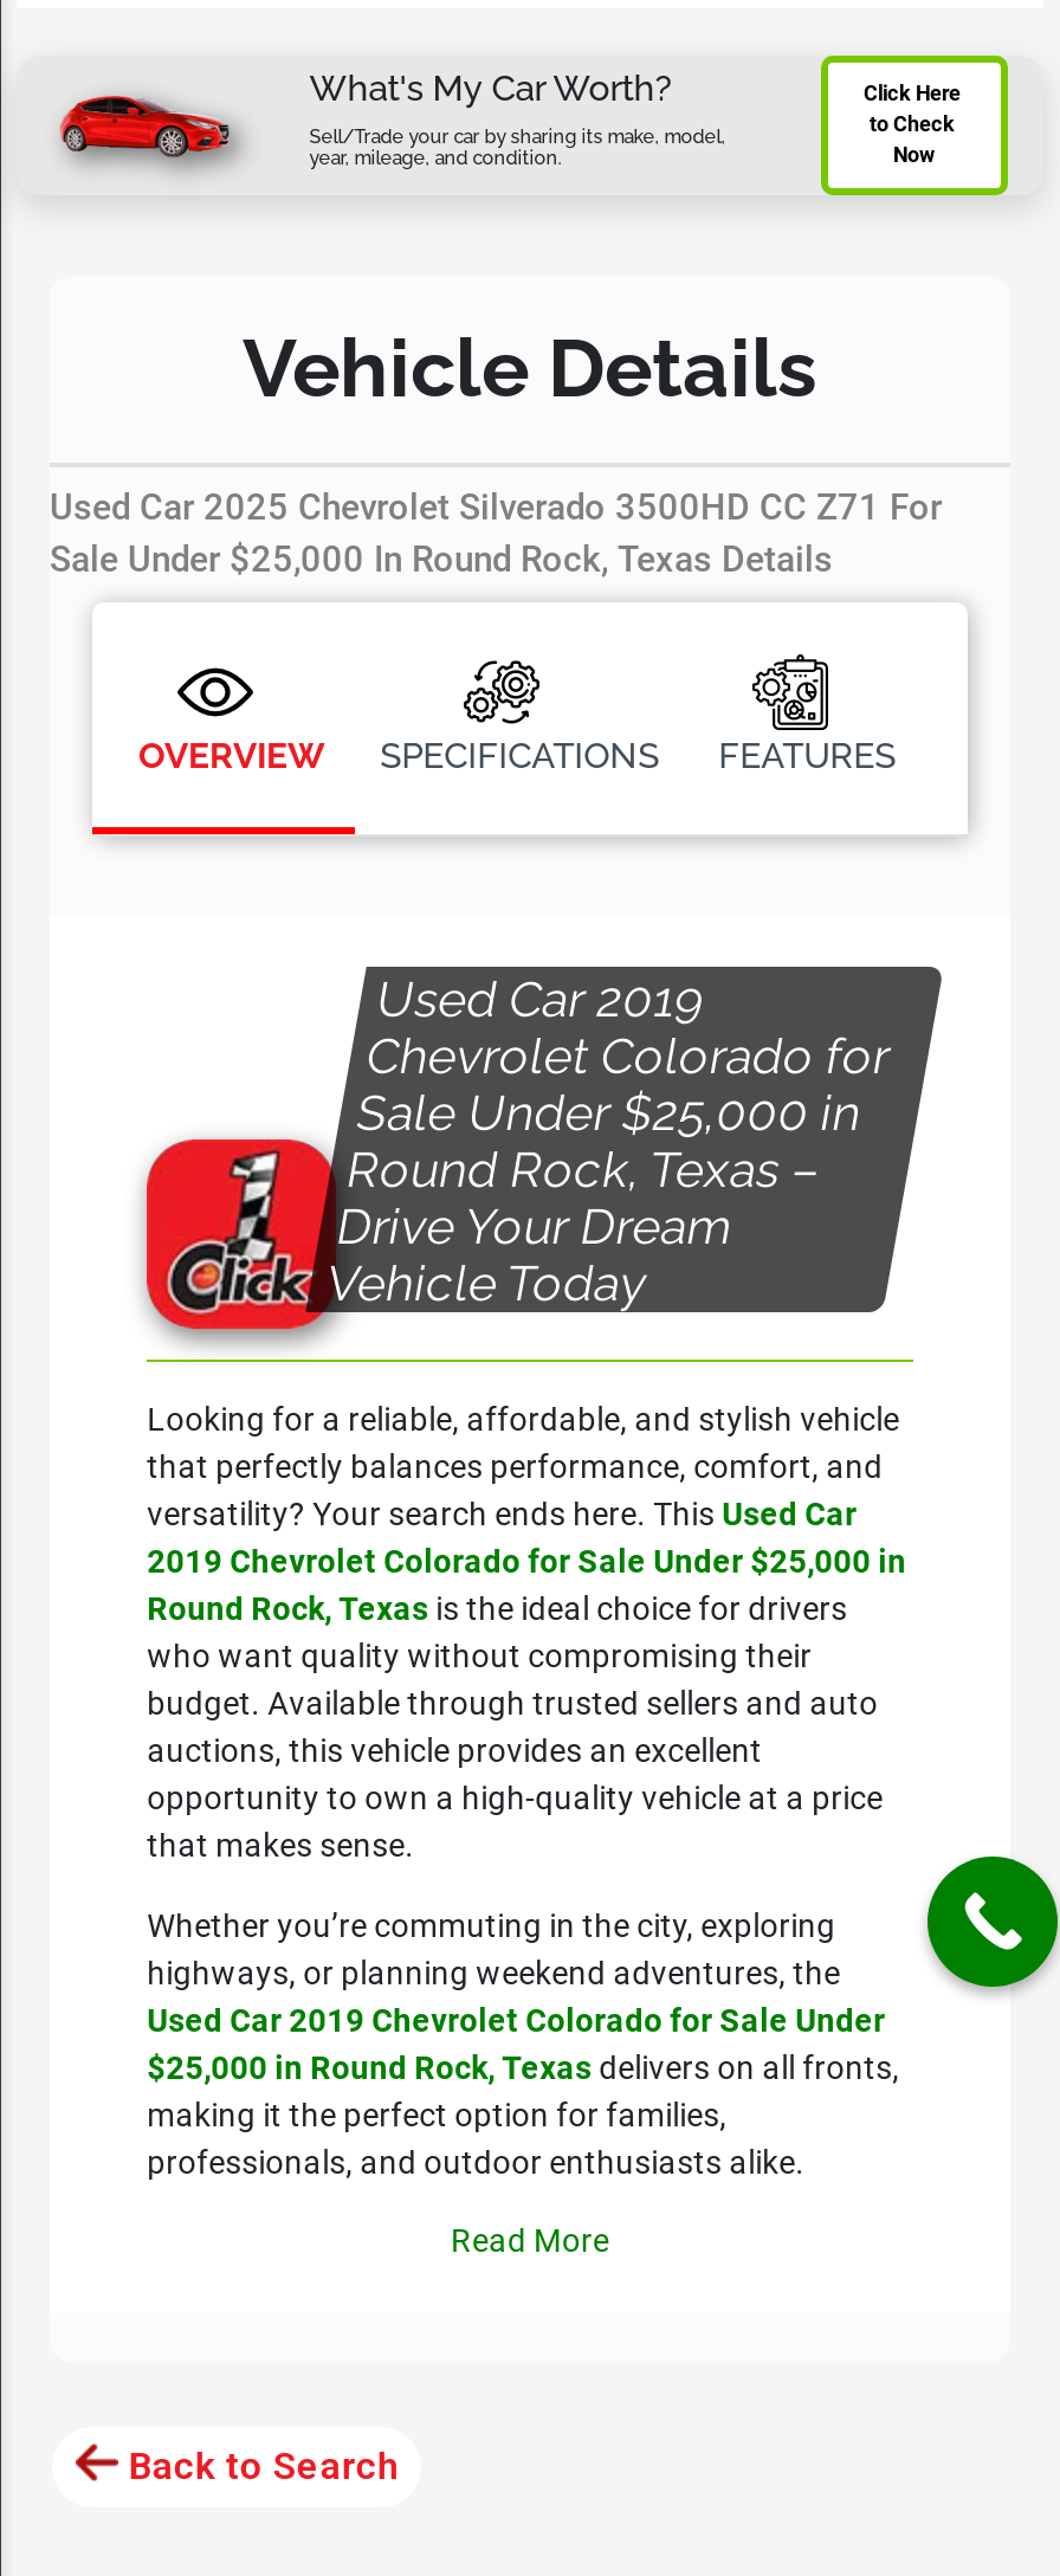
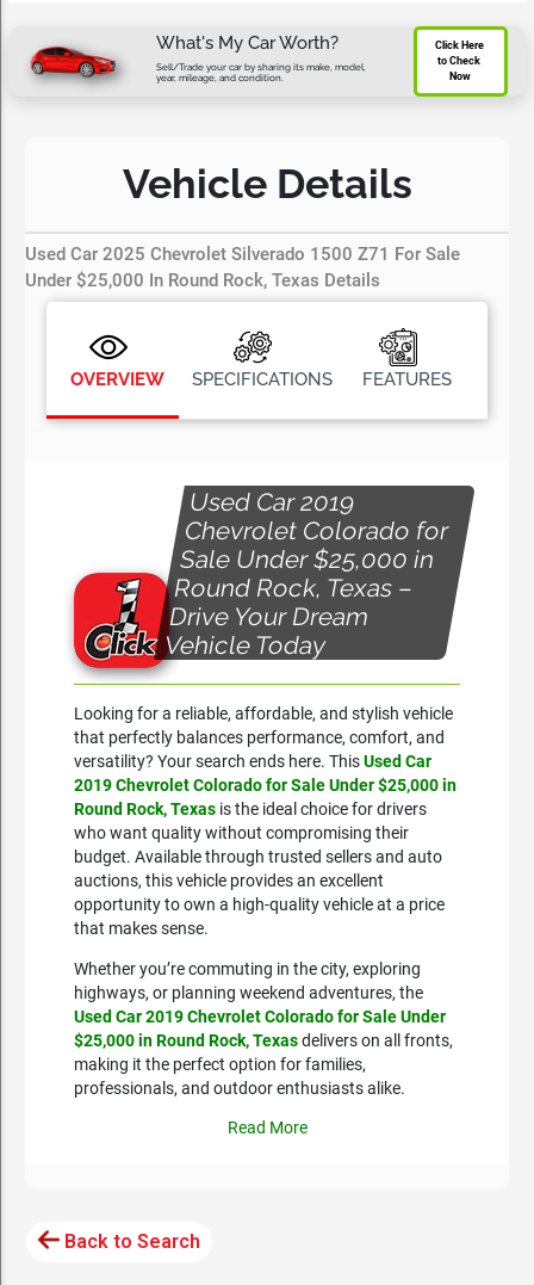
- Used Car 2025 Chevrolet Silverado 3500HD CC Z71 For
- Sale Under $25,000 In Round Rock, Texas Details
+ Used Car 2025 Chevrolet Silverado 1500 Z71 For Sale
+ Under $25,000 In Round Rock, Texas Details

- [image]
